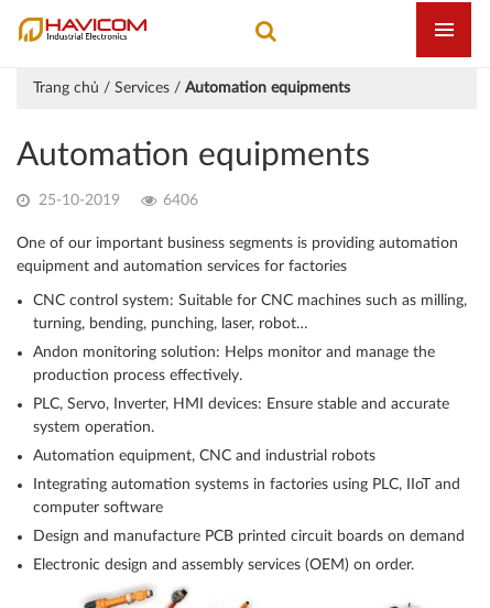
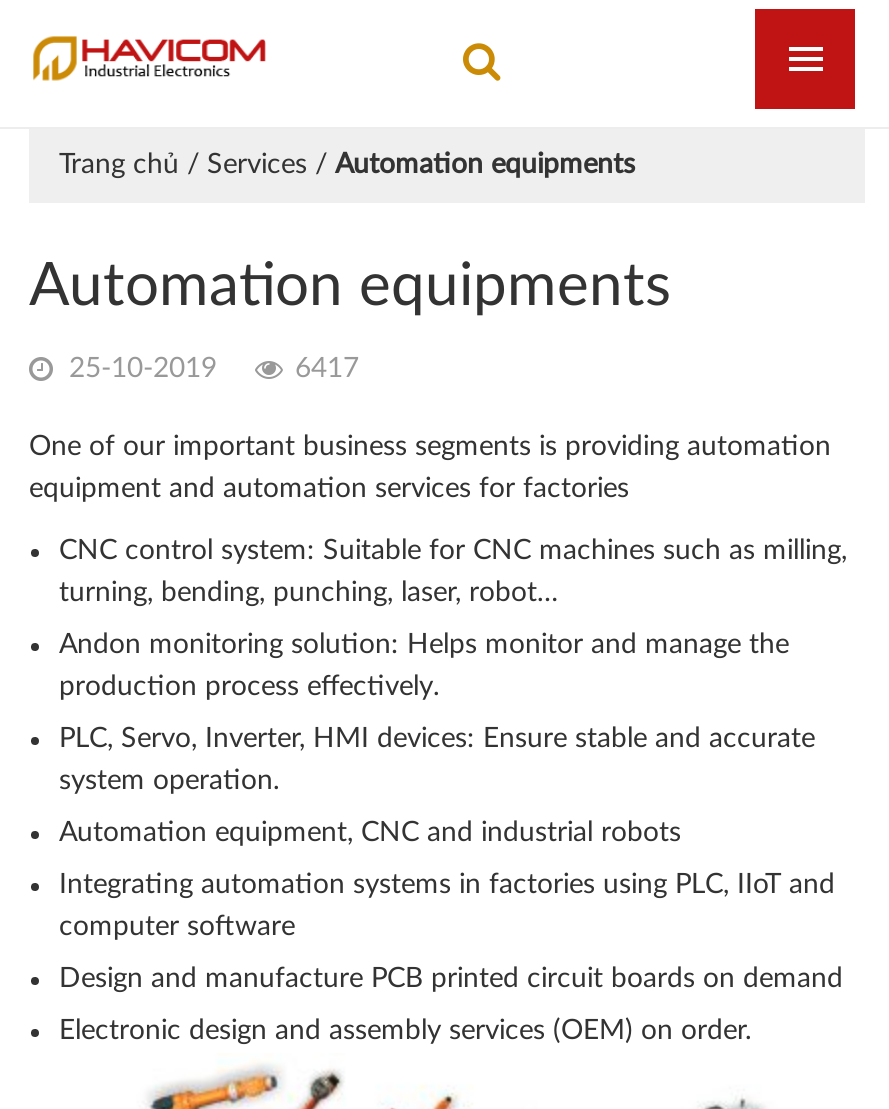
- 6406
+ 6417
